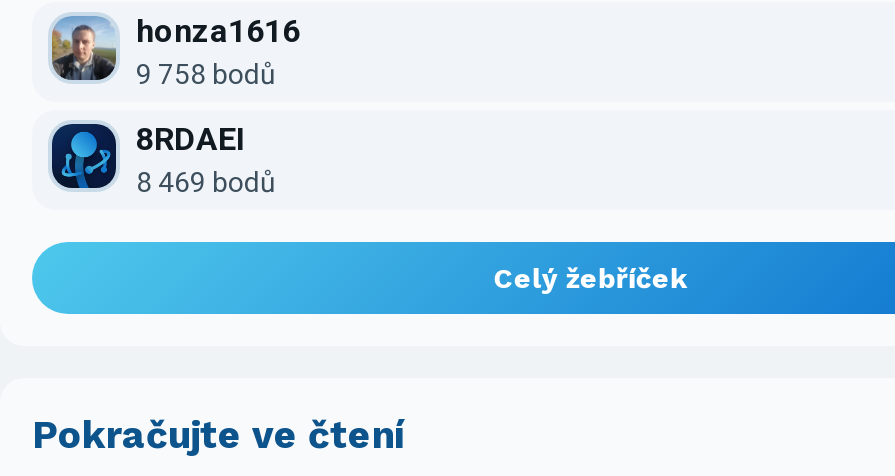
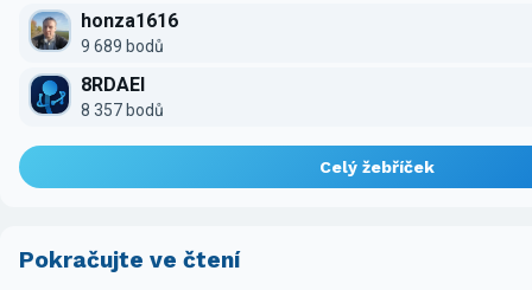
- 9 758 bodů
+ 9 689 bodů

- 8 469 bodů
+ 8 357 bodů
